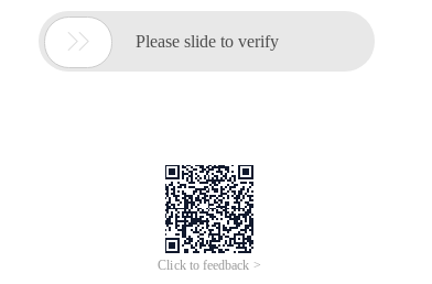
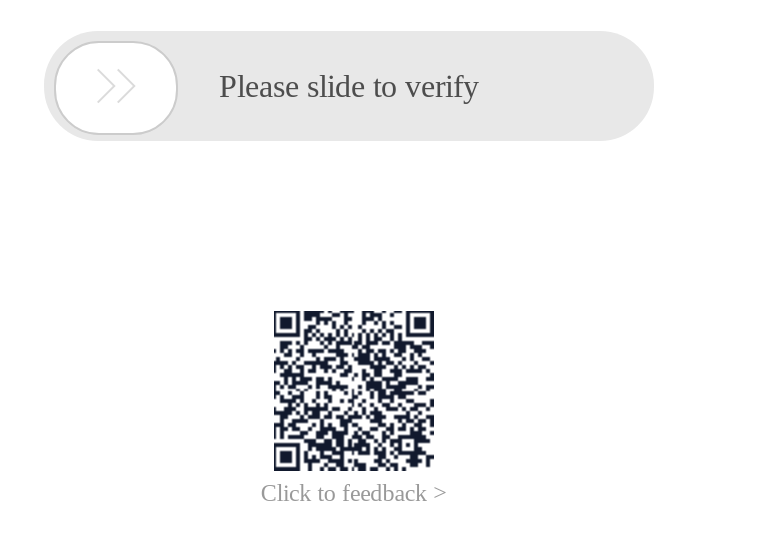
- [image]
+ [image]
